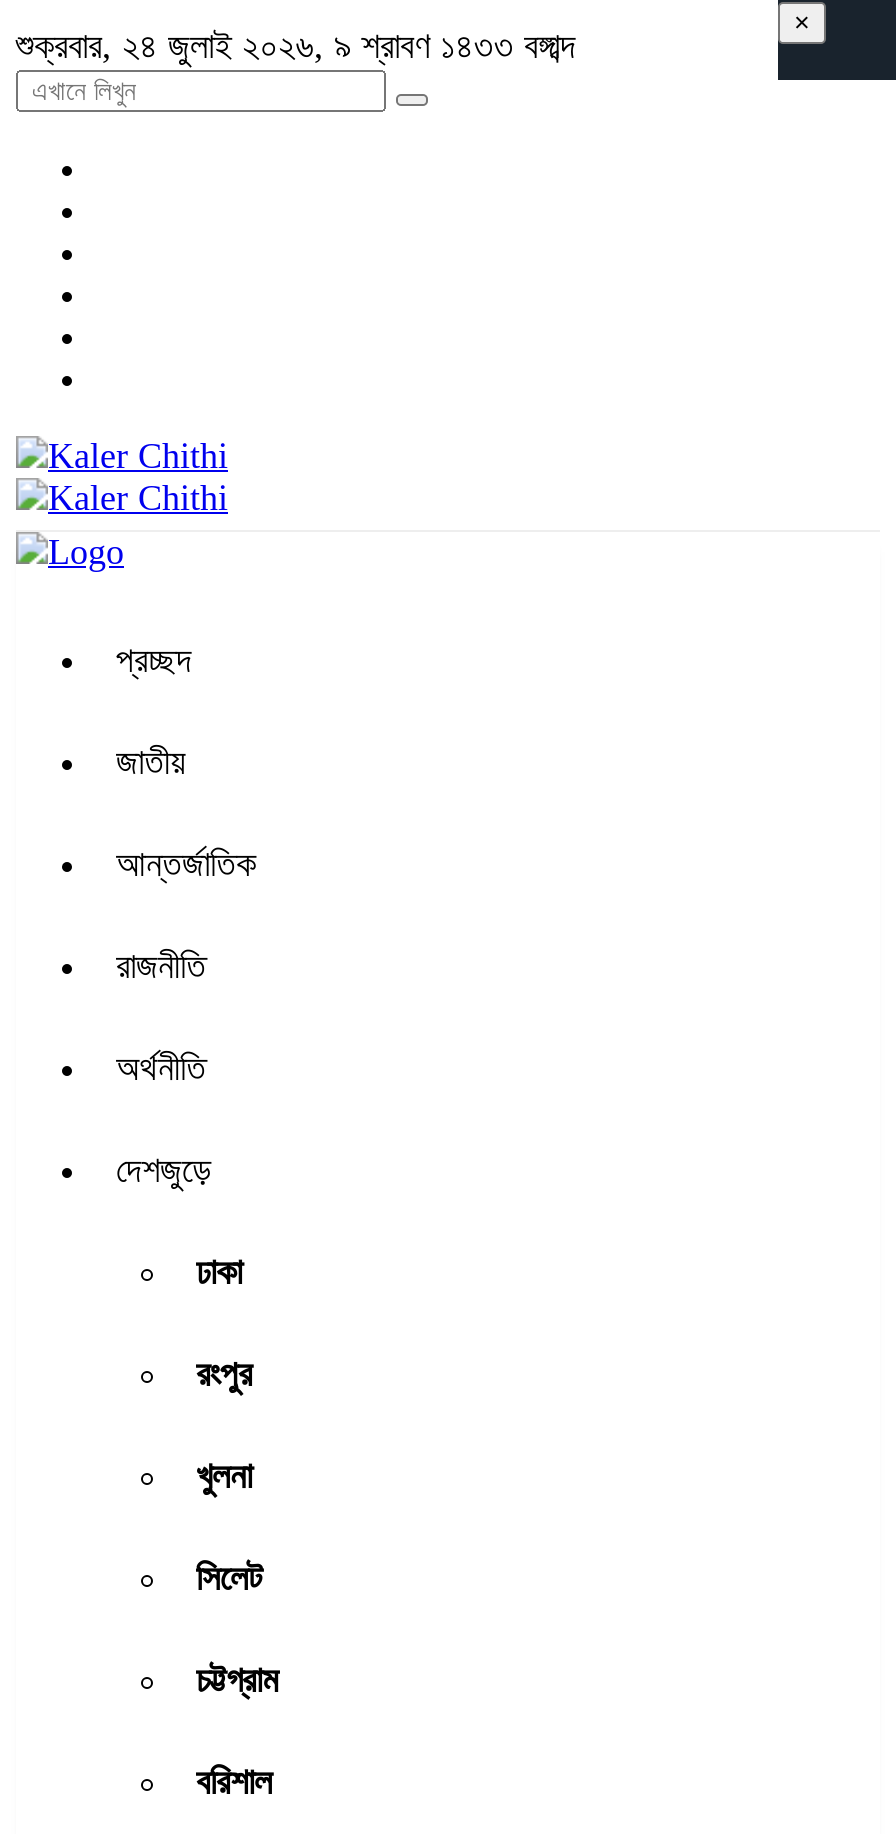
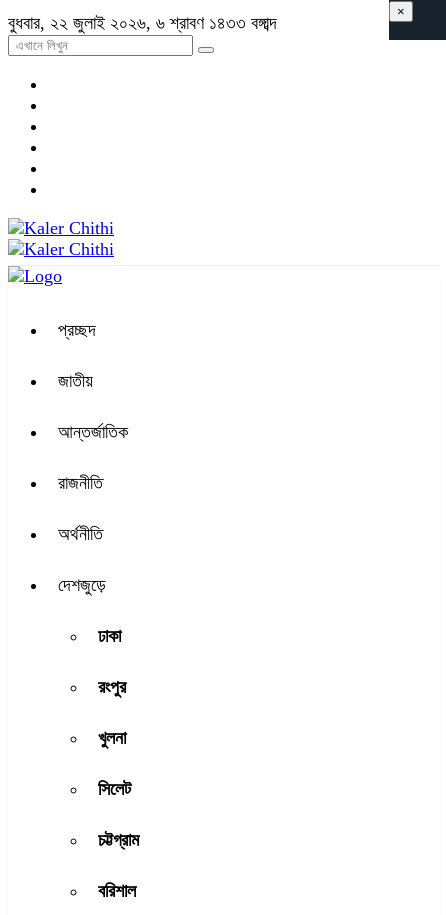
- শুক্রবার, ২৪ জুলাই ২০২৬, ৯ শ্রাবণ ১৪৩৩ বঙ্গাব্দ
+ বুধবার, ২২ জুলাই ২০২৬, ৬ শ্রাবণ ১৪৩৩ বঙ্গাব্দ
